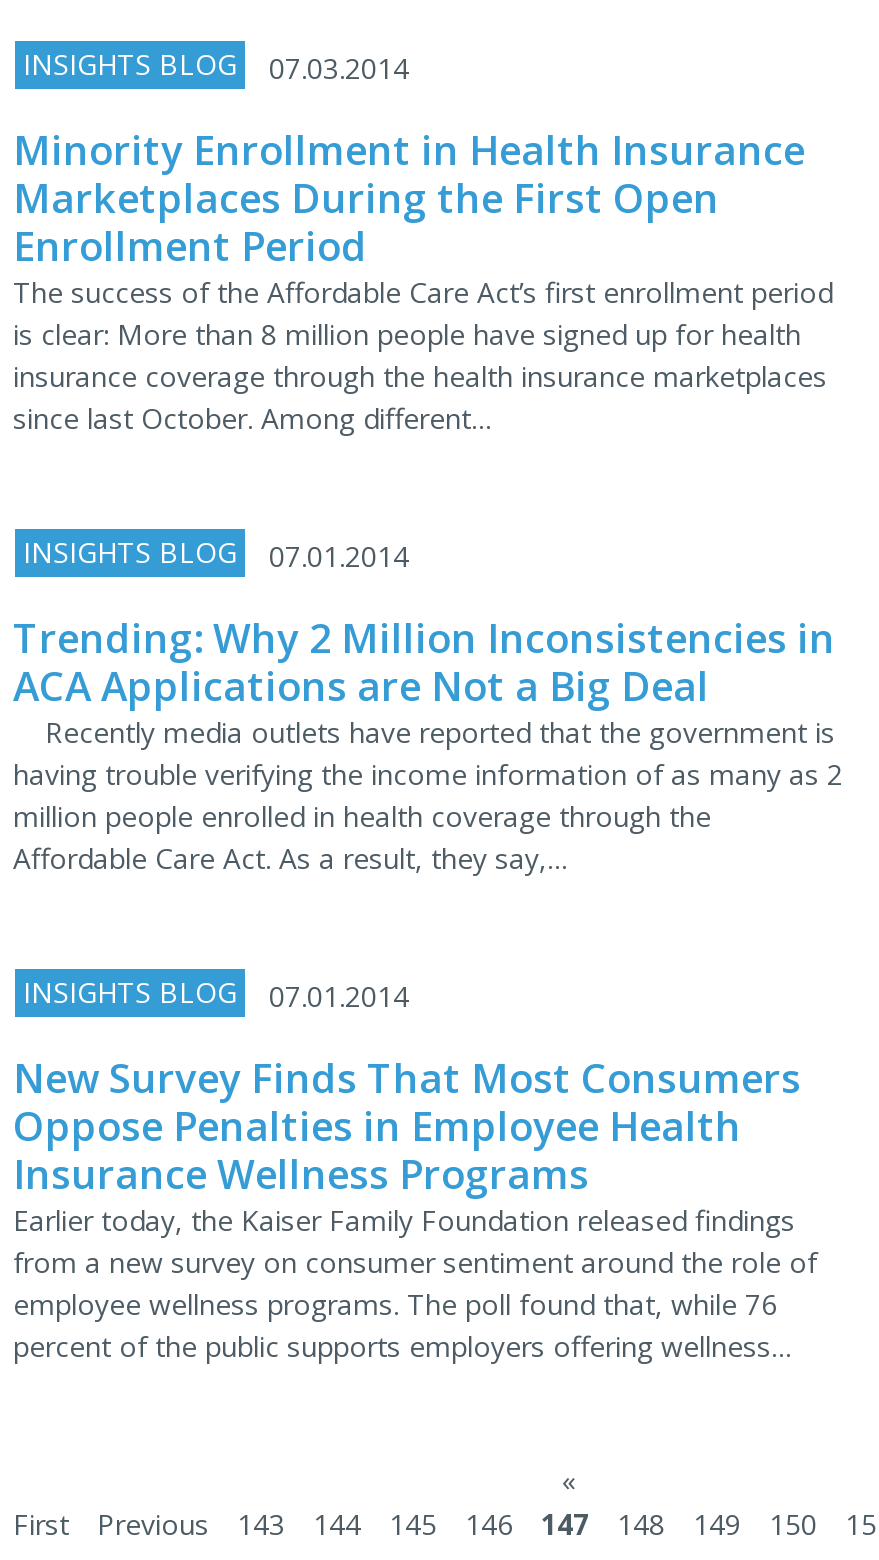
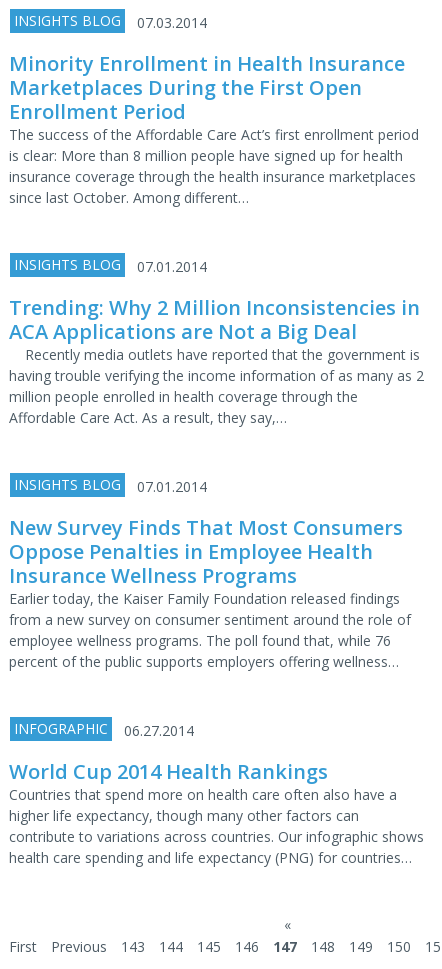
+ INFOGRAPHIC
+ 06.27.2014
+ World Cup 2014 Health Rankings
+ Countries that spend more on health care often also have a
+ higher life expectancy, though many other factors can
+ contribute to variations across countries. Our infographic shows
+ health care spending and life expectancy (PNG) for countries…
